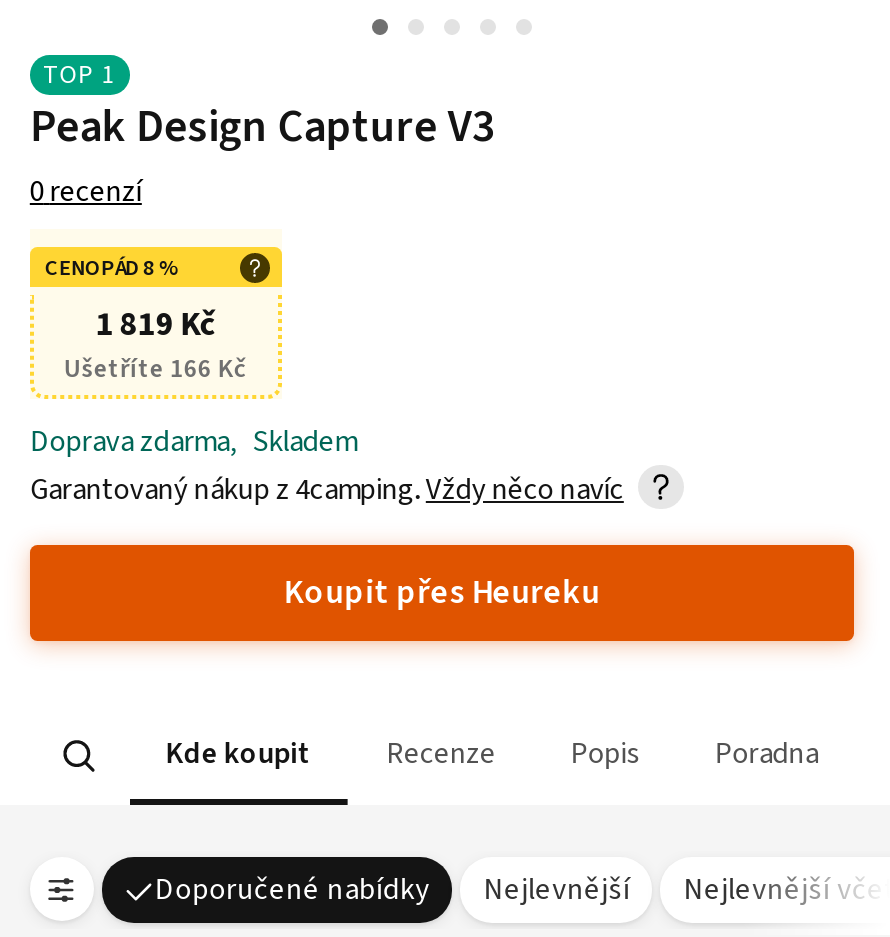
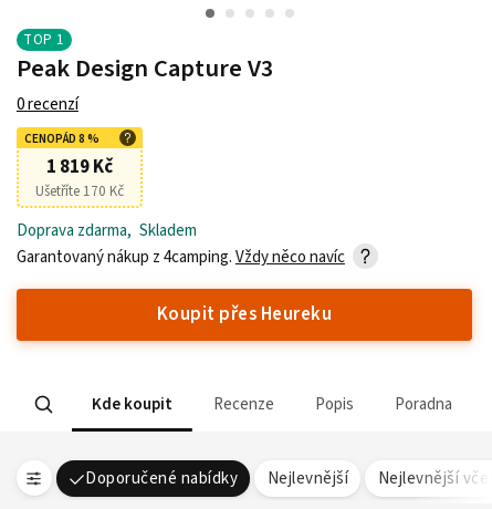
- [image]
- Ušetříte 166 Kč
+ [image]
+ Ušetříte 170 Kč
